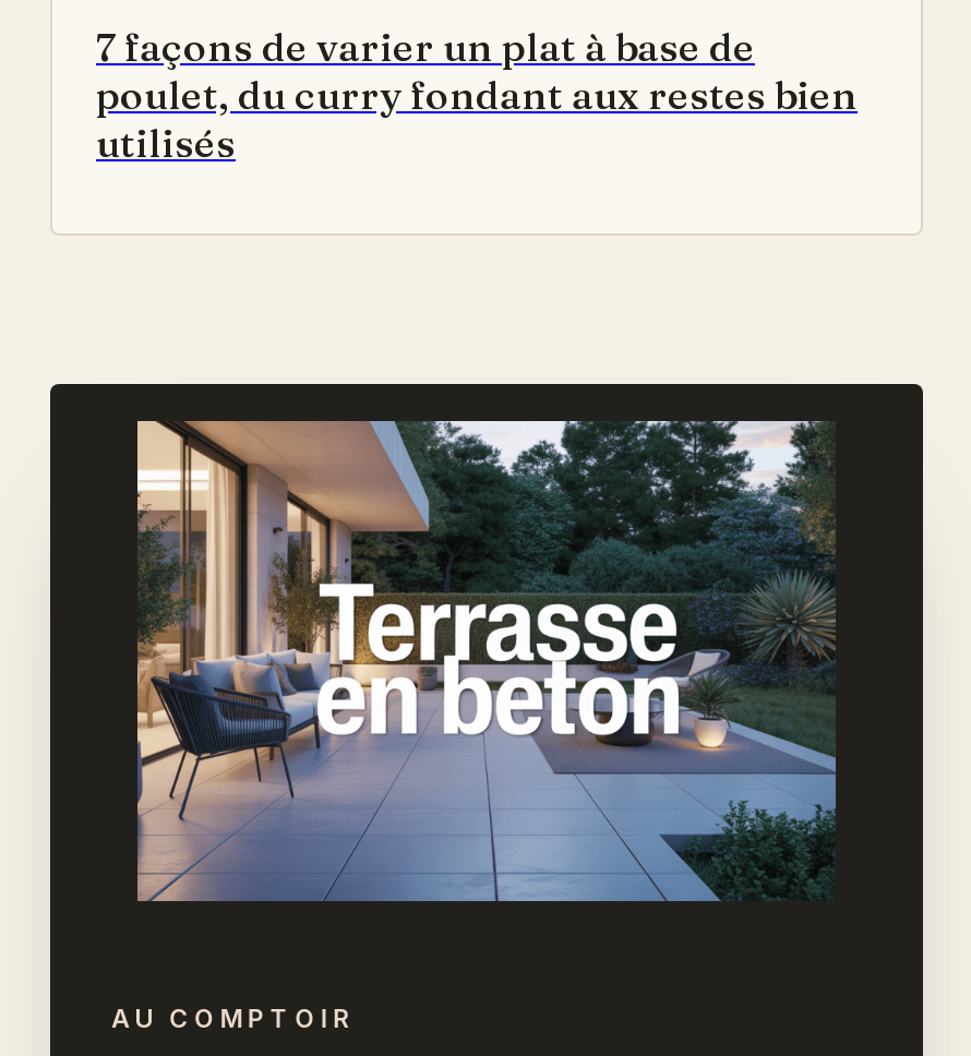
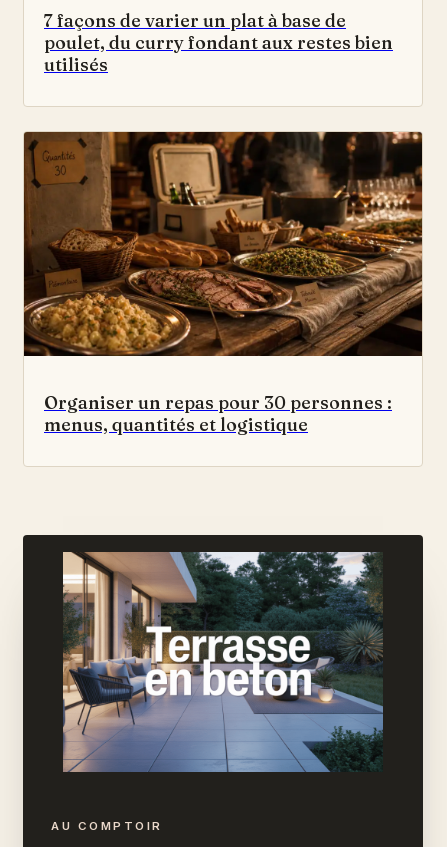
+ [image]
+ Organiser un repas pour 30 personnes :
+ menus, quantités et logistique
